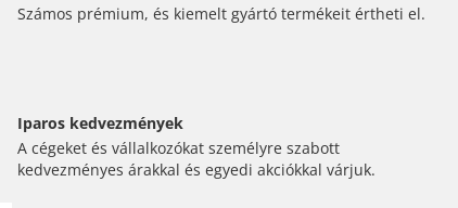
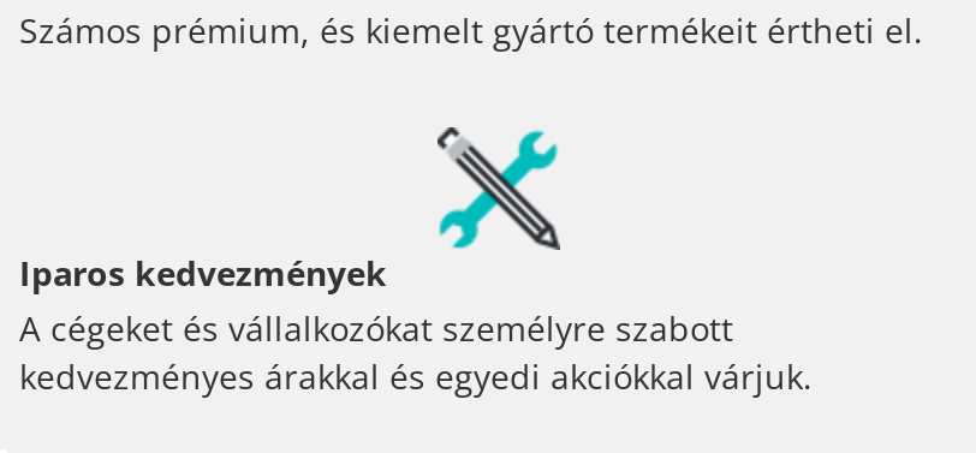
+ [image]
